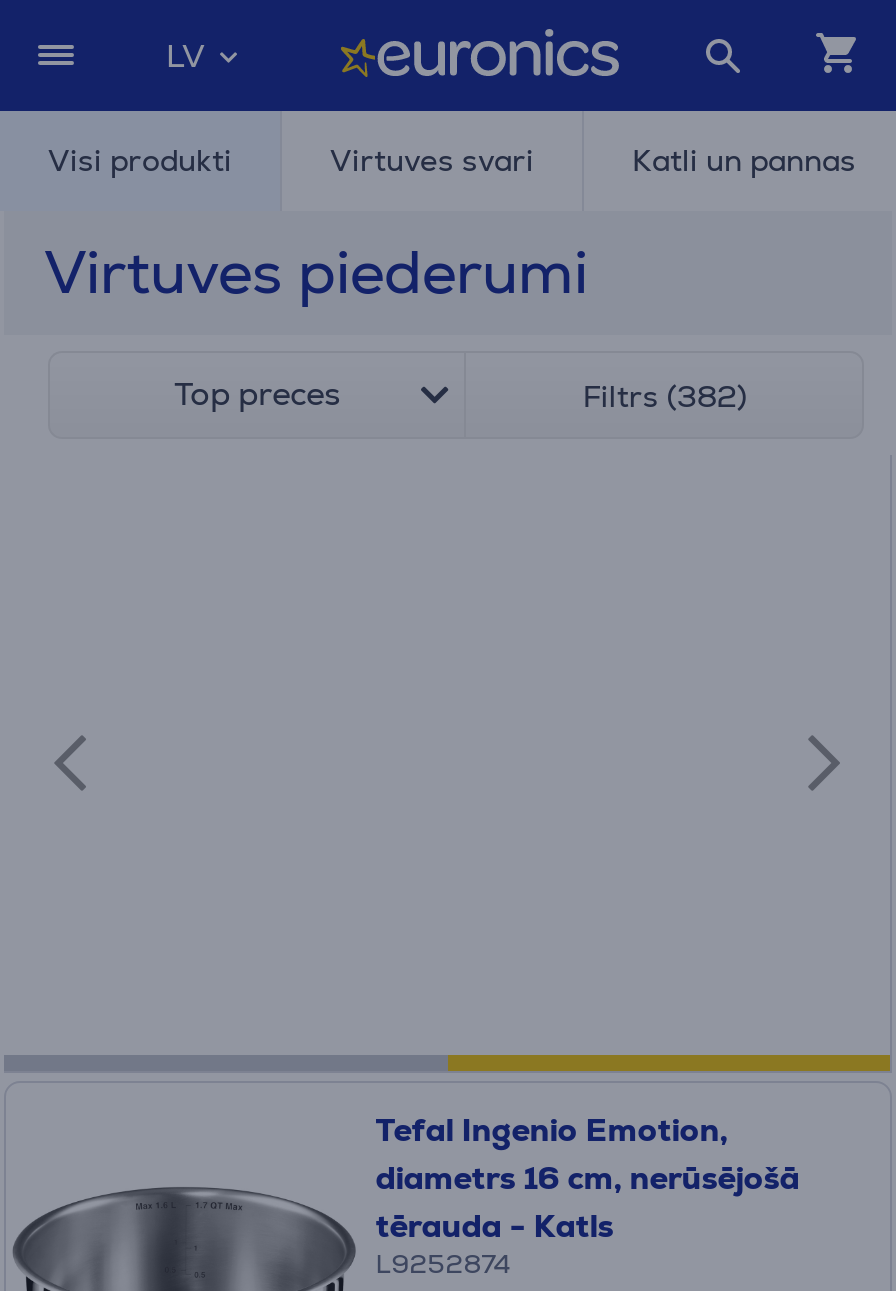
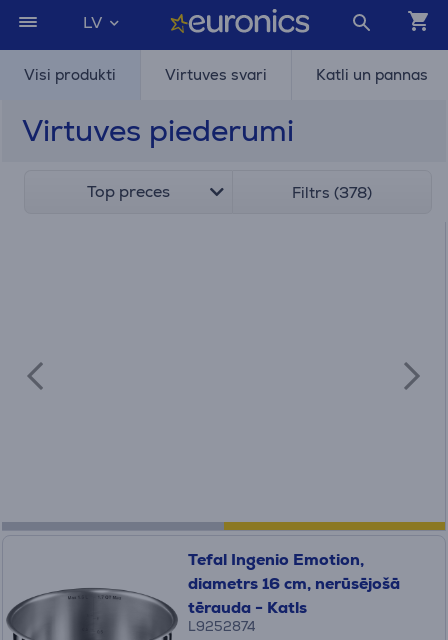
- Filtrs (382)
+ Filtrs (378)
